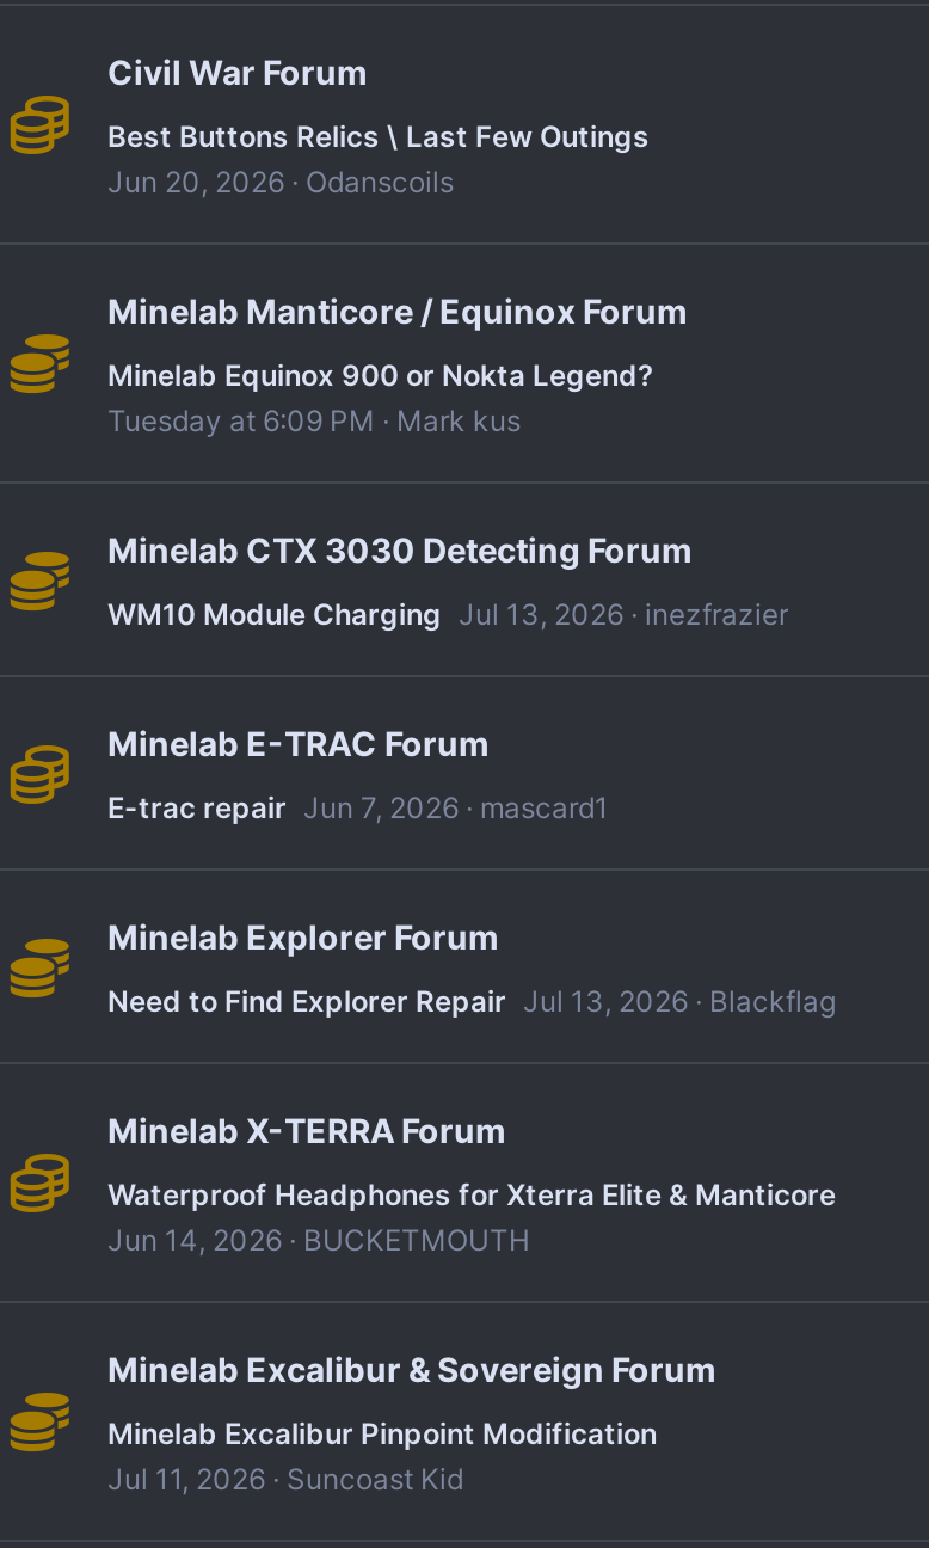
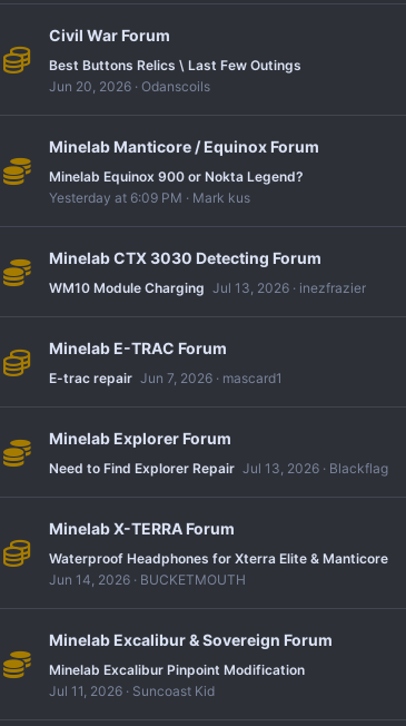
- Tuesday at 6:09 PM Mark kus
+ Yesterday at 6:09 PM Mark kus
